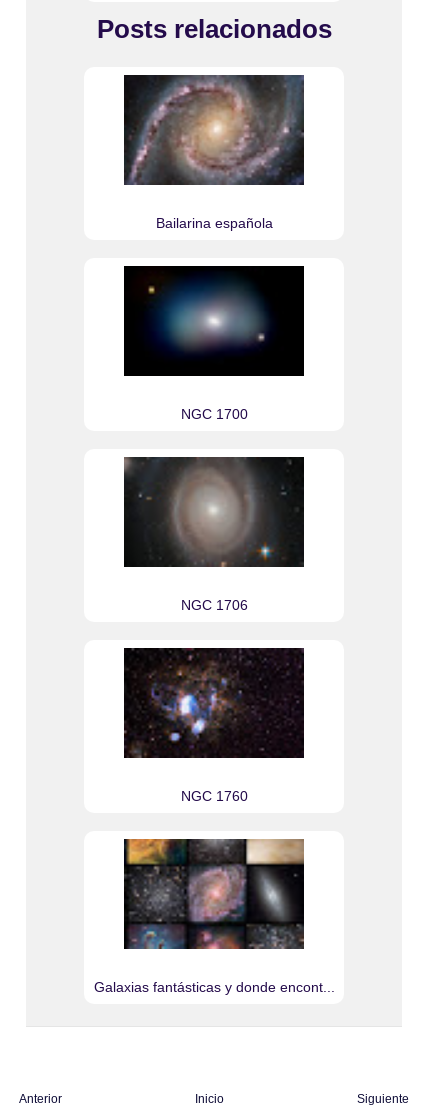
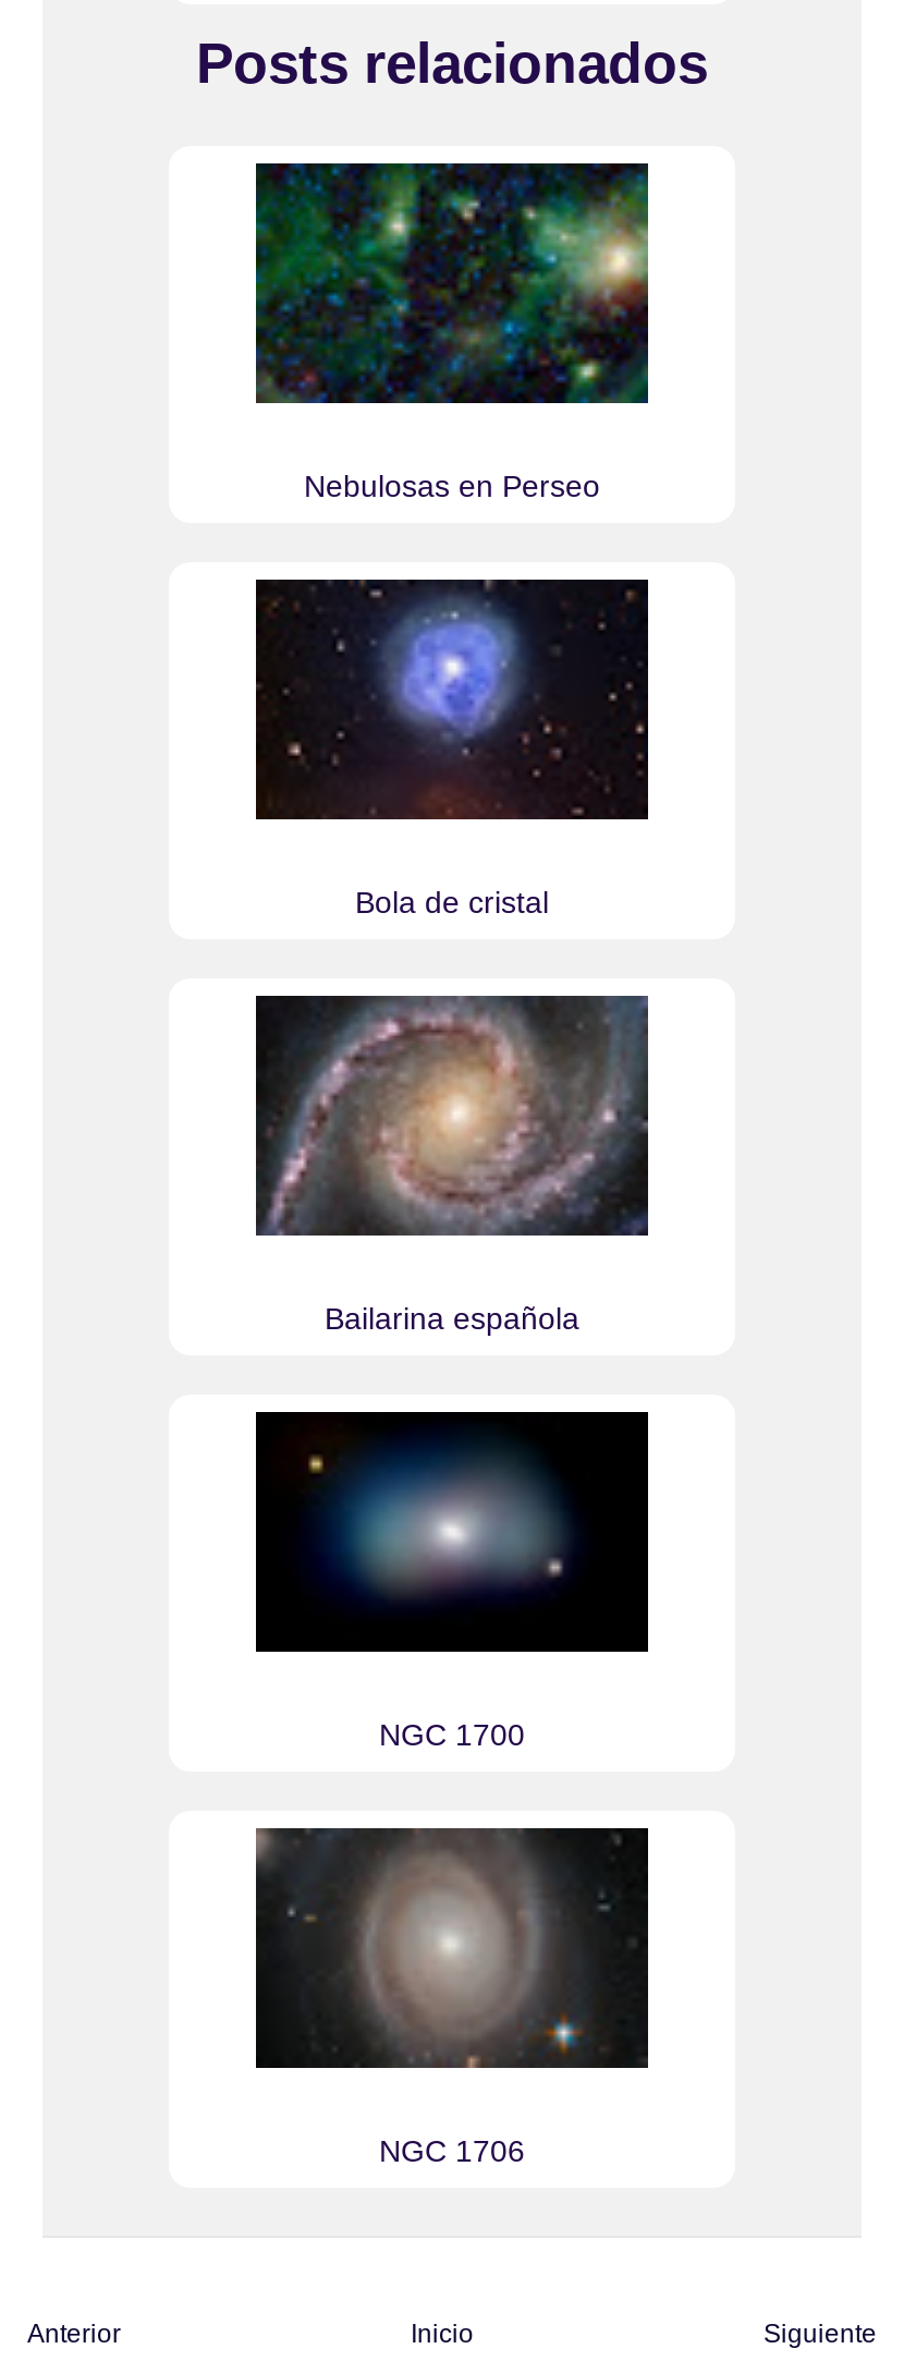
+ [image]
+ Nebulosas en Perseo

+ [image]
+ Bola de cristal

moved down: [image] | Bailarina española | NGC 1700 | NGC 1706

- [image]
- NGC 1760

- [image]
- Galaxias fantásticas y donde encont...
